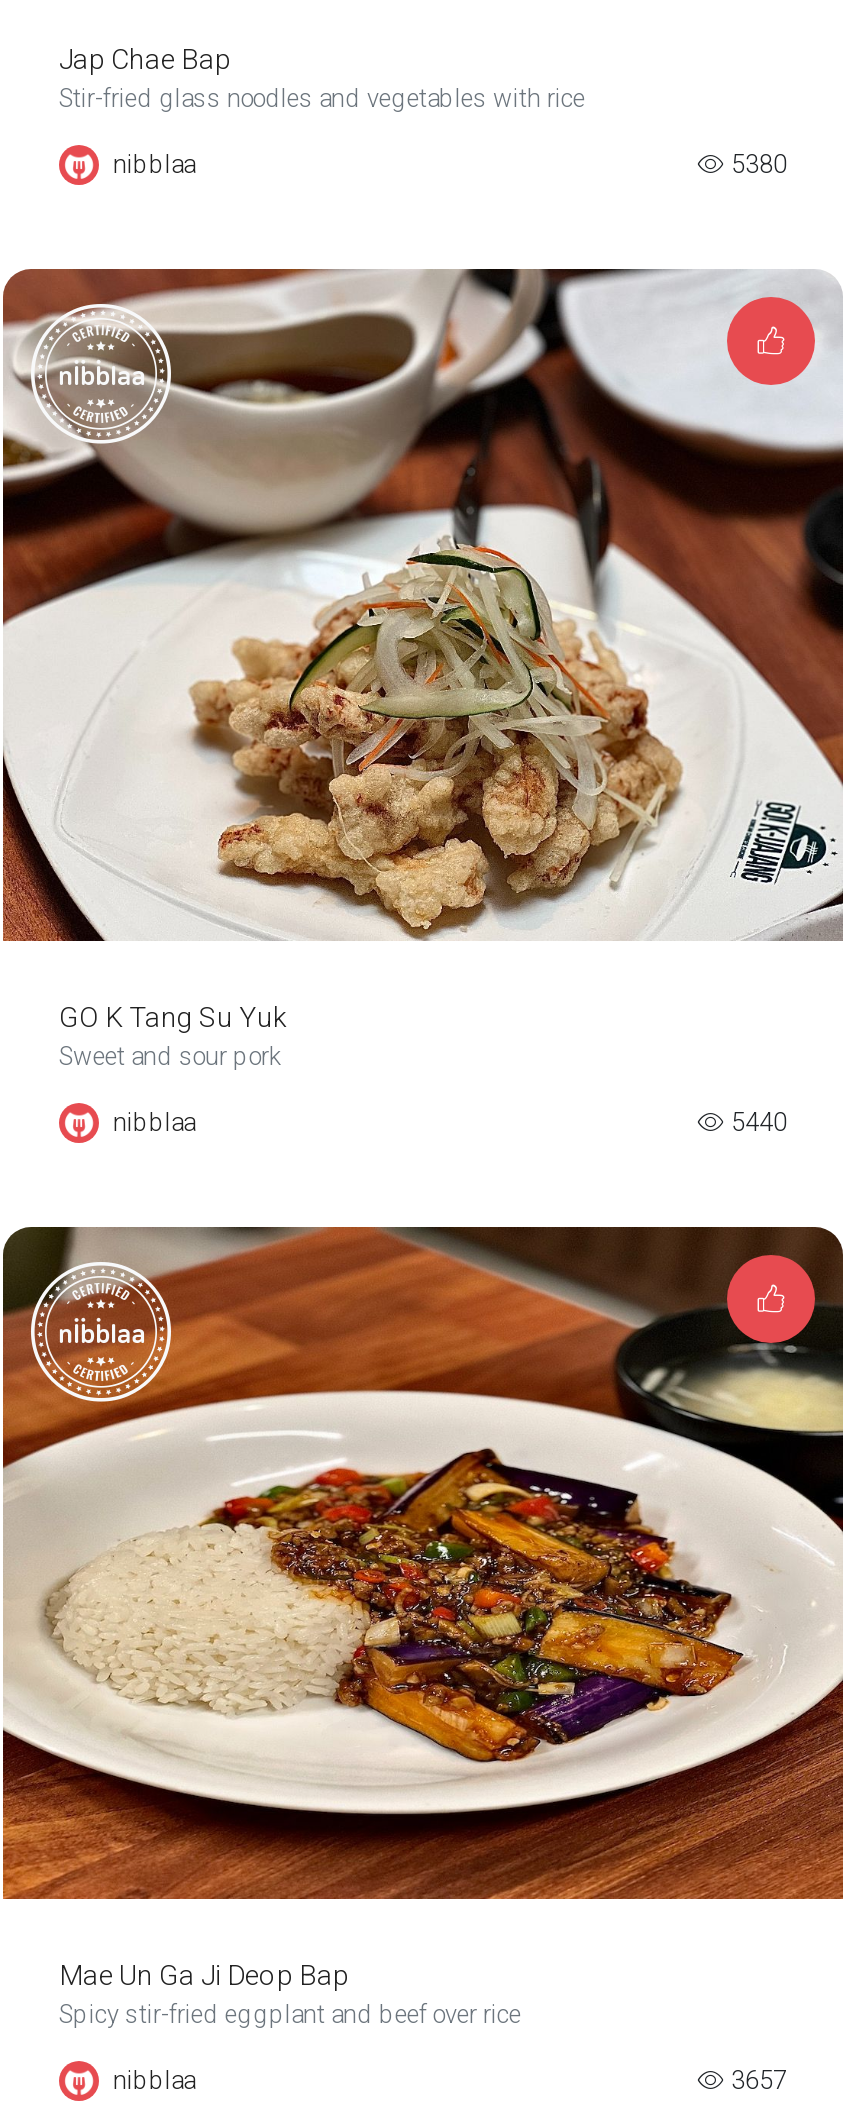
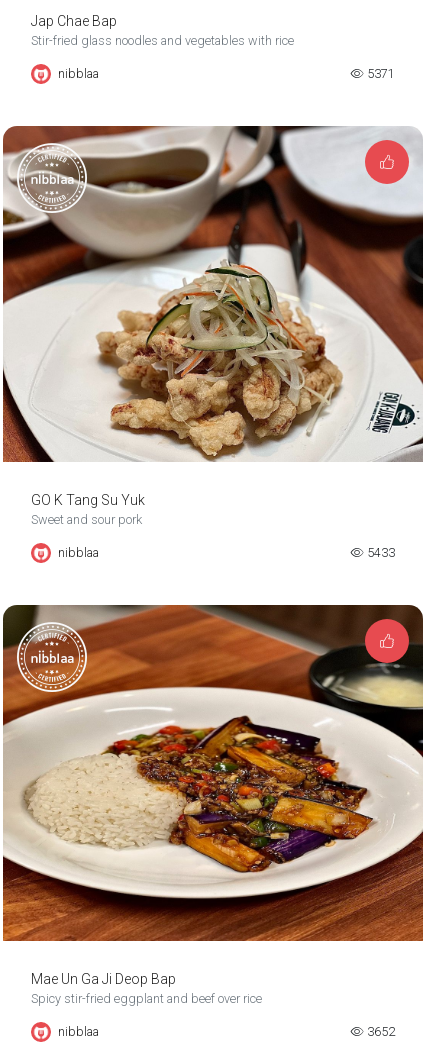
- 5380
+ 5371

- 5440
+ 5433

- 3657
+ 3652
